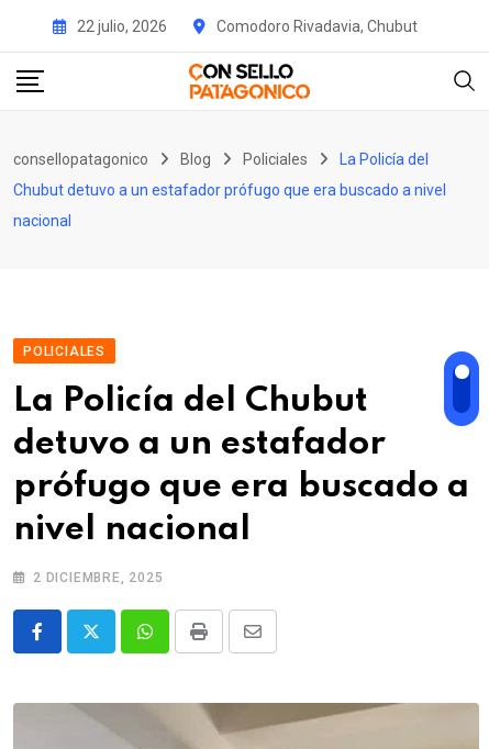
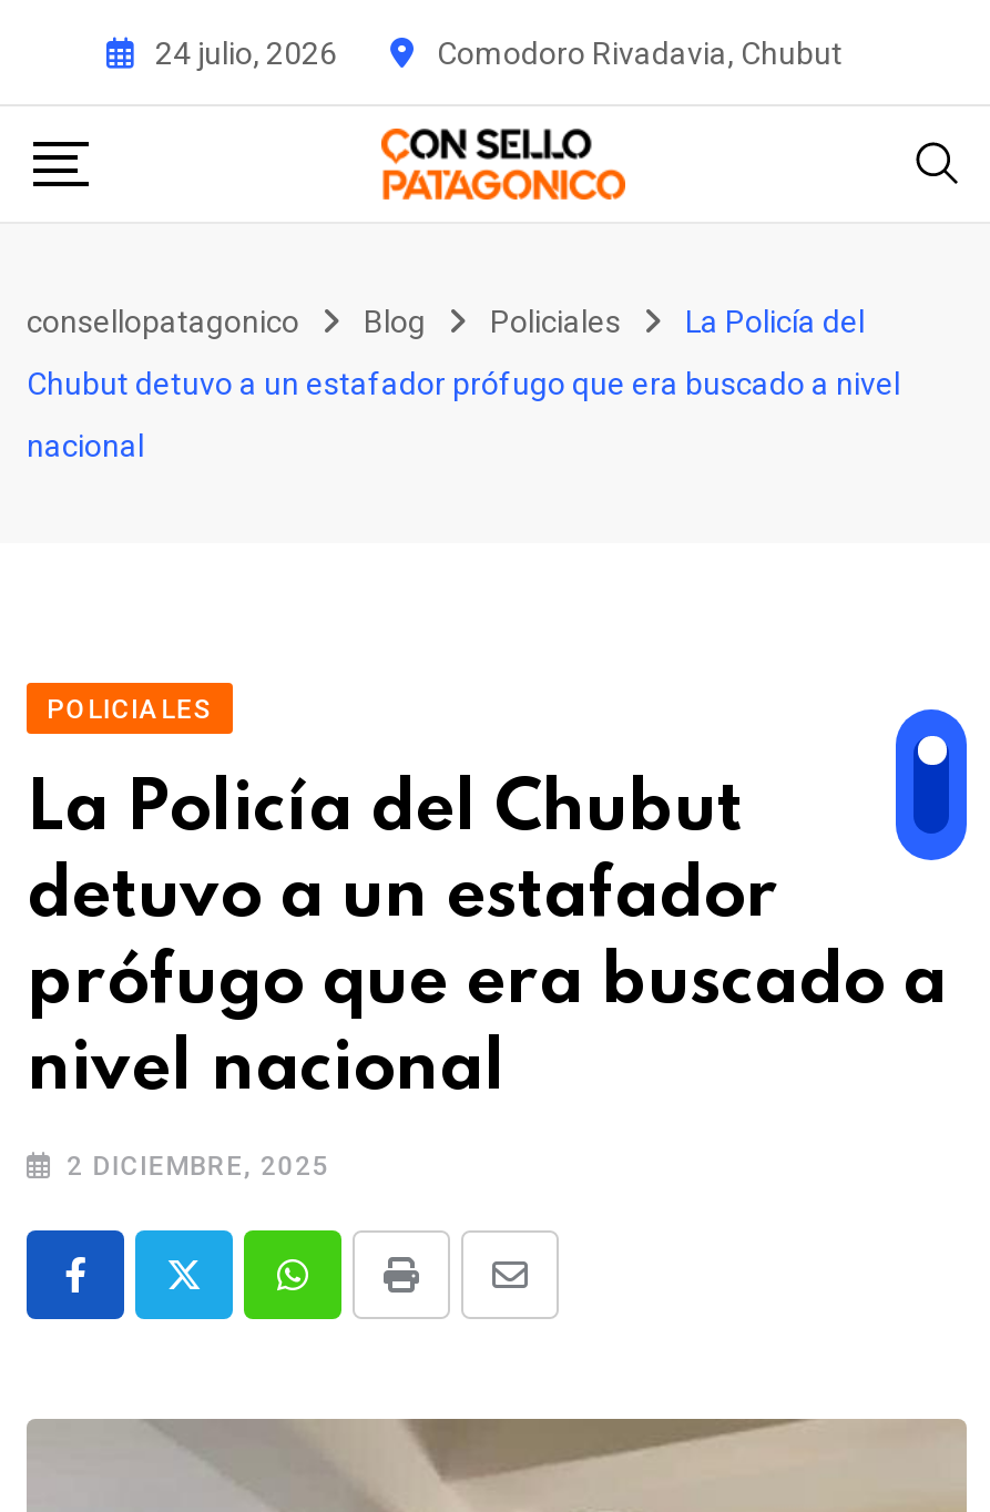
- 22 julio, 2026
+ 24 julio, 2026
